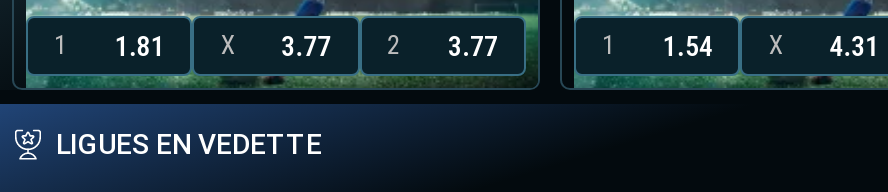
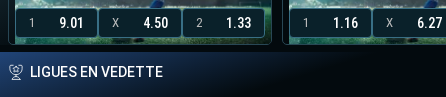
- 1.81
+ 9.01

- 3.77
+ 4.50

- 3.77
+ 1.33

- 1.54
+ 1.16

- 4.31
+ 6.27
